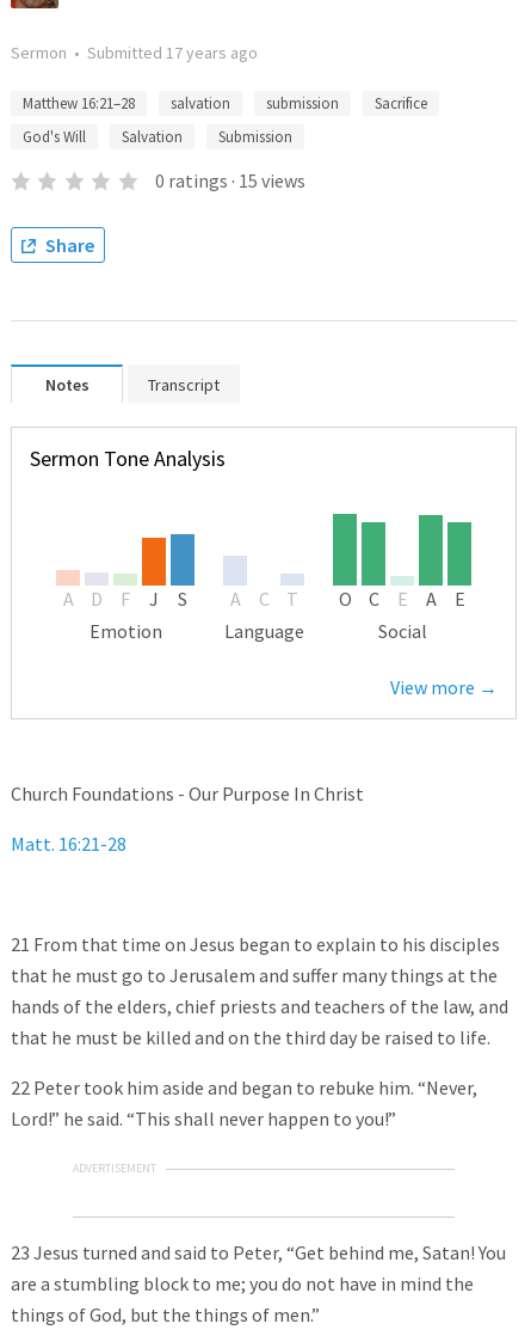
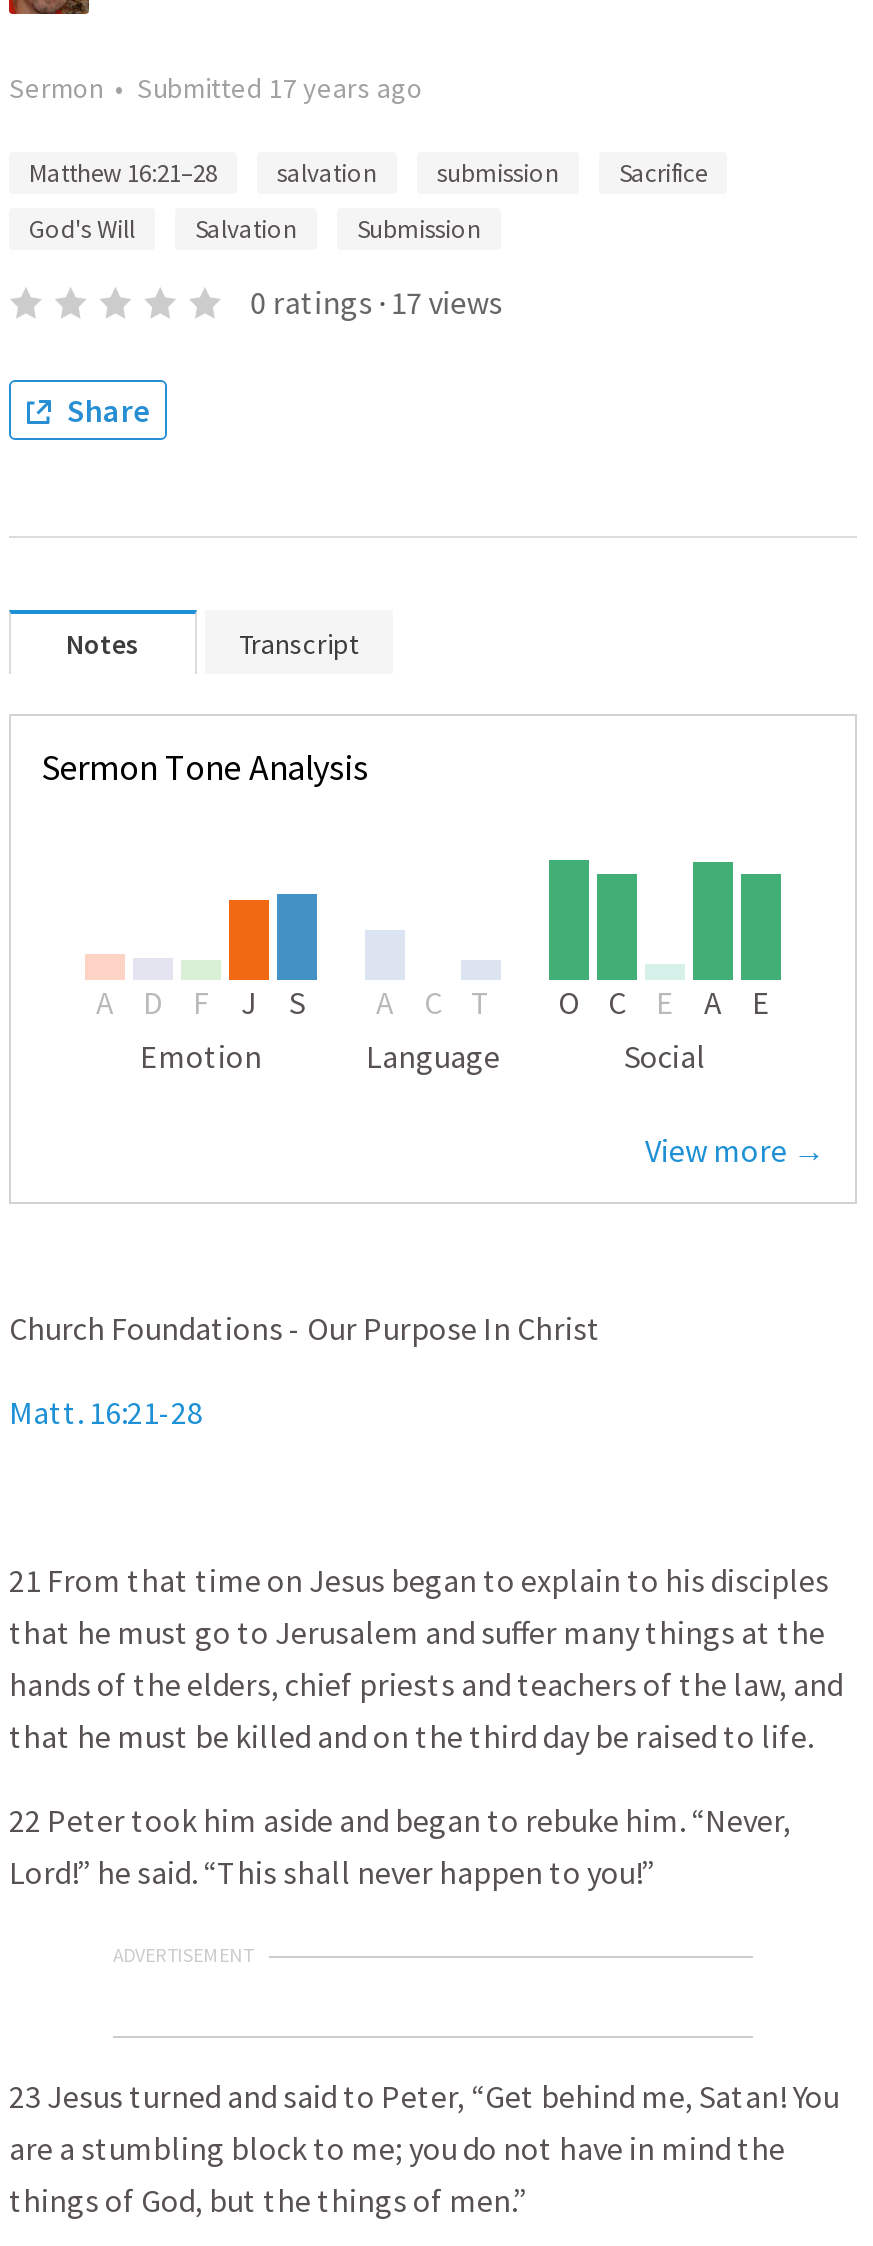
- 0 ratings · 15 views
+ 0 ratings · 17 views
